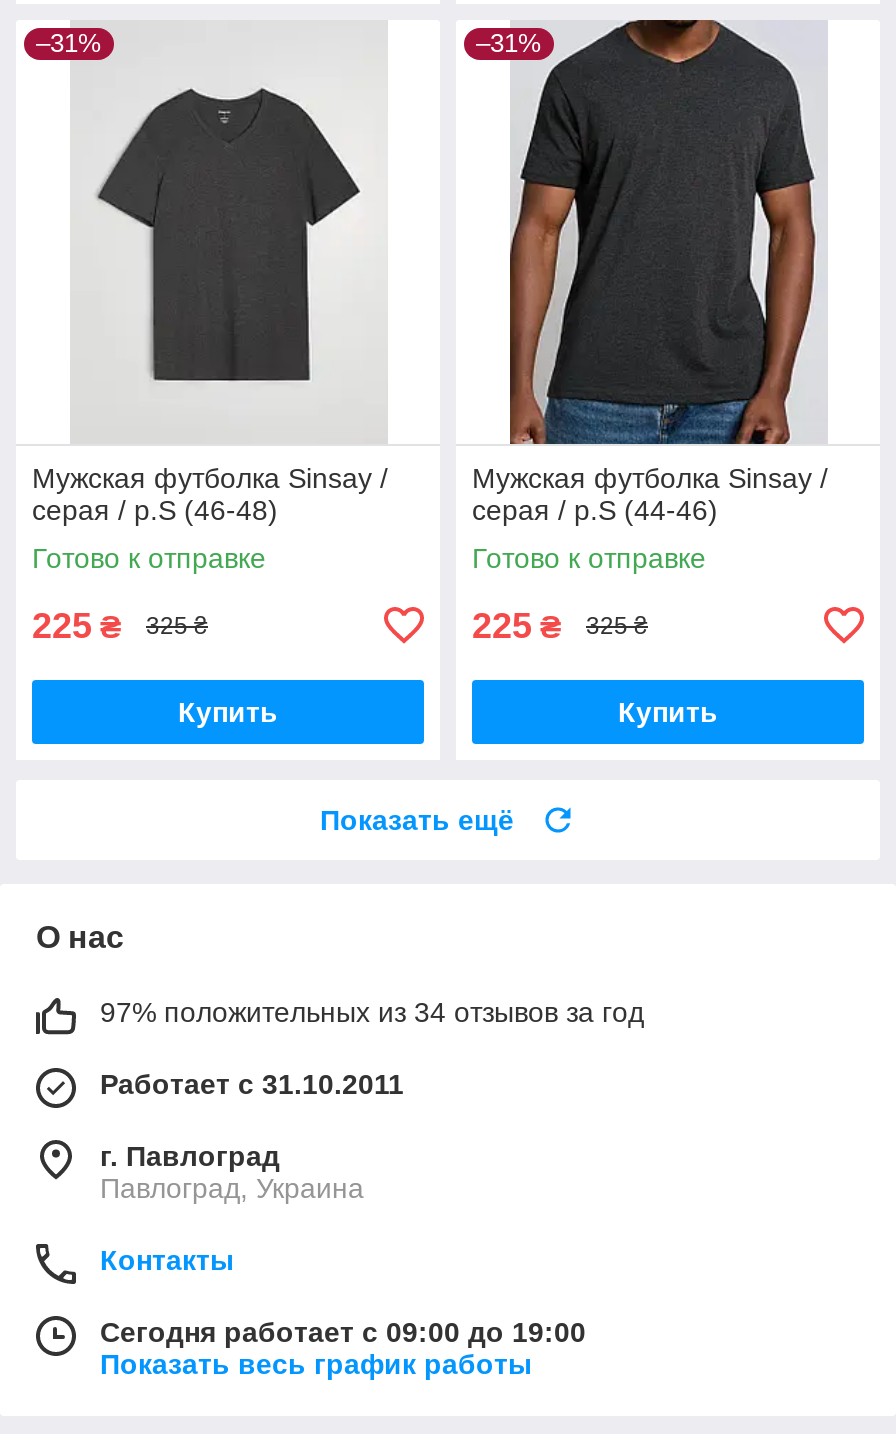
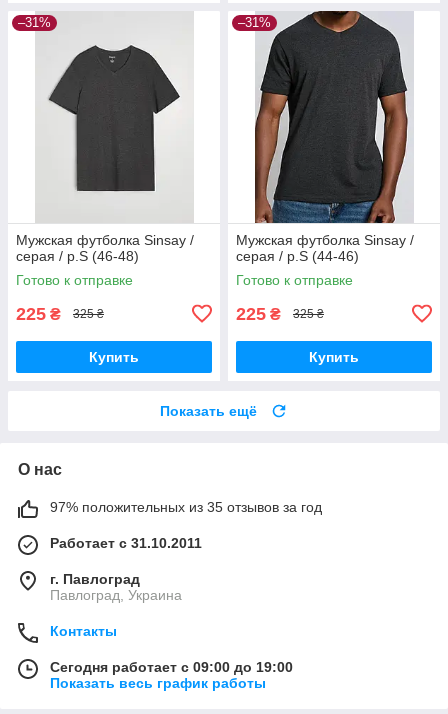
- 97% положительных из 34 отзывов за год
+ 97% положительных из 35 отзывов за год
